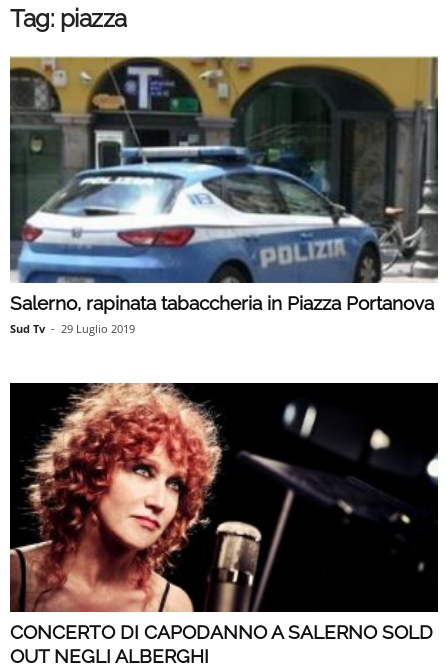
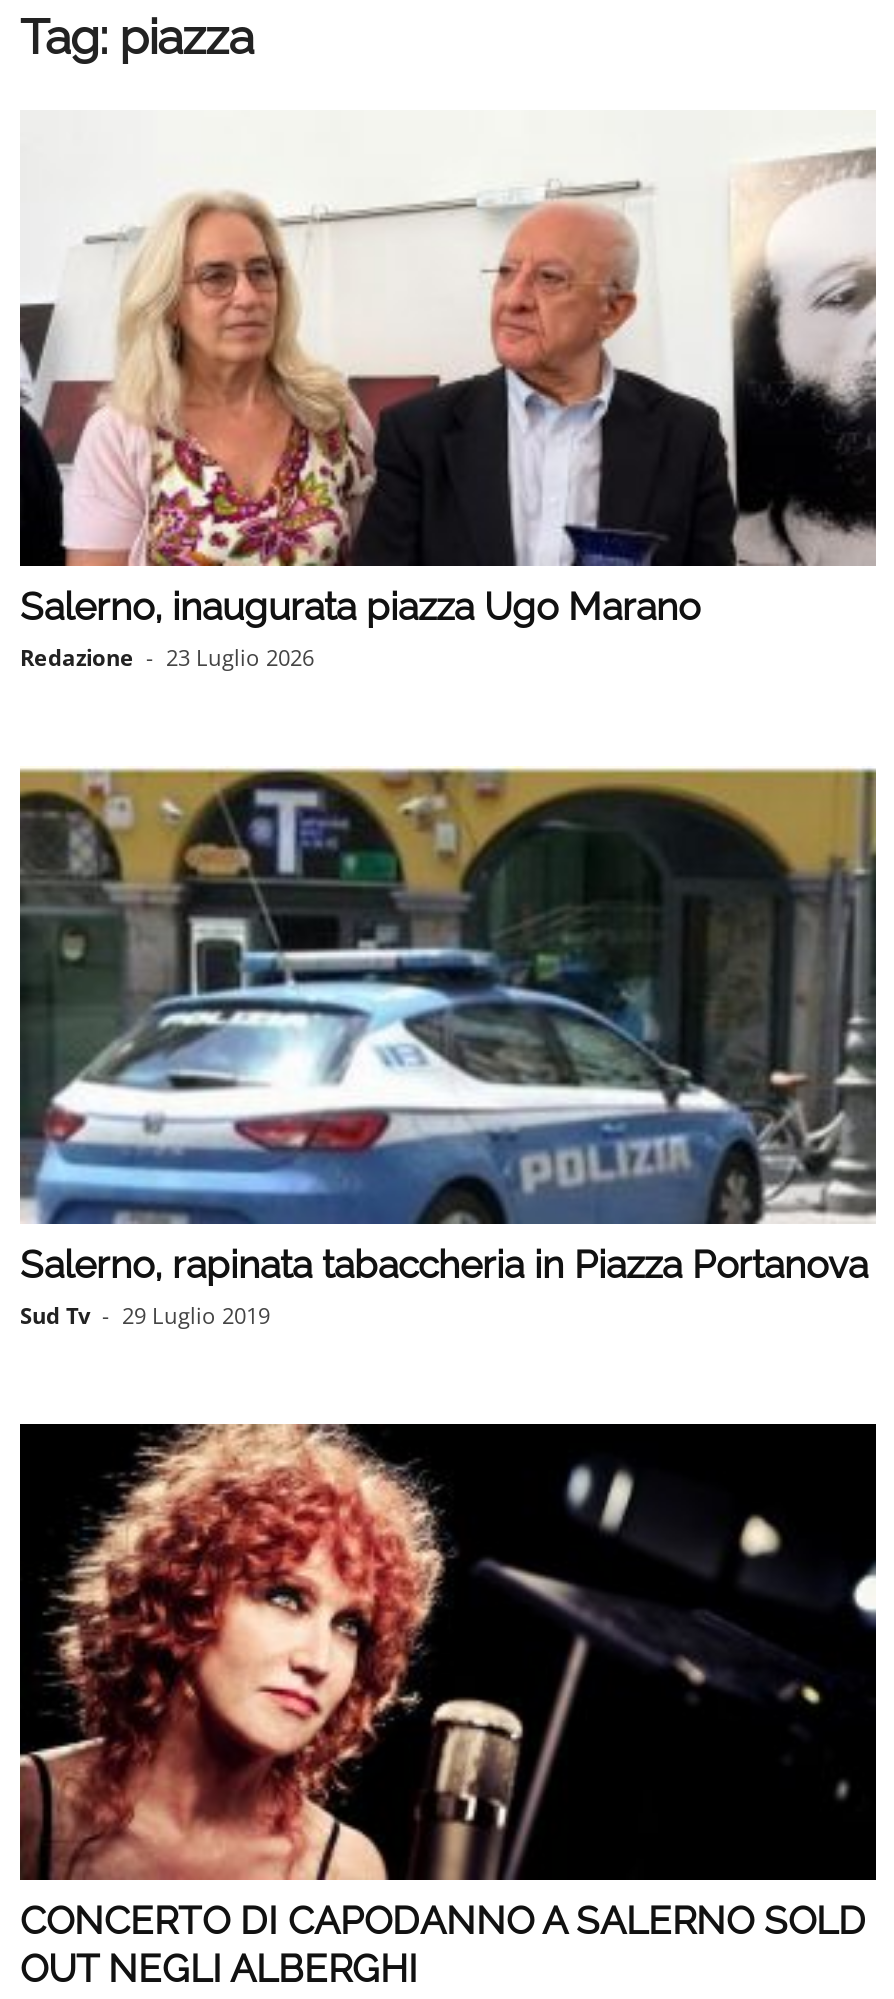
+ [image]
+ Salerno, inaugurata piazza Ugo Marano
+ Redazione - 23 Luglio 2026
